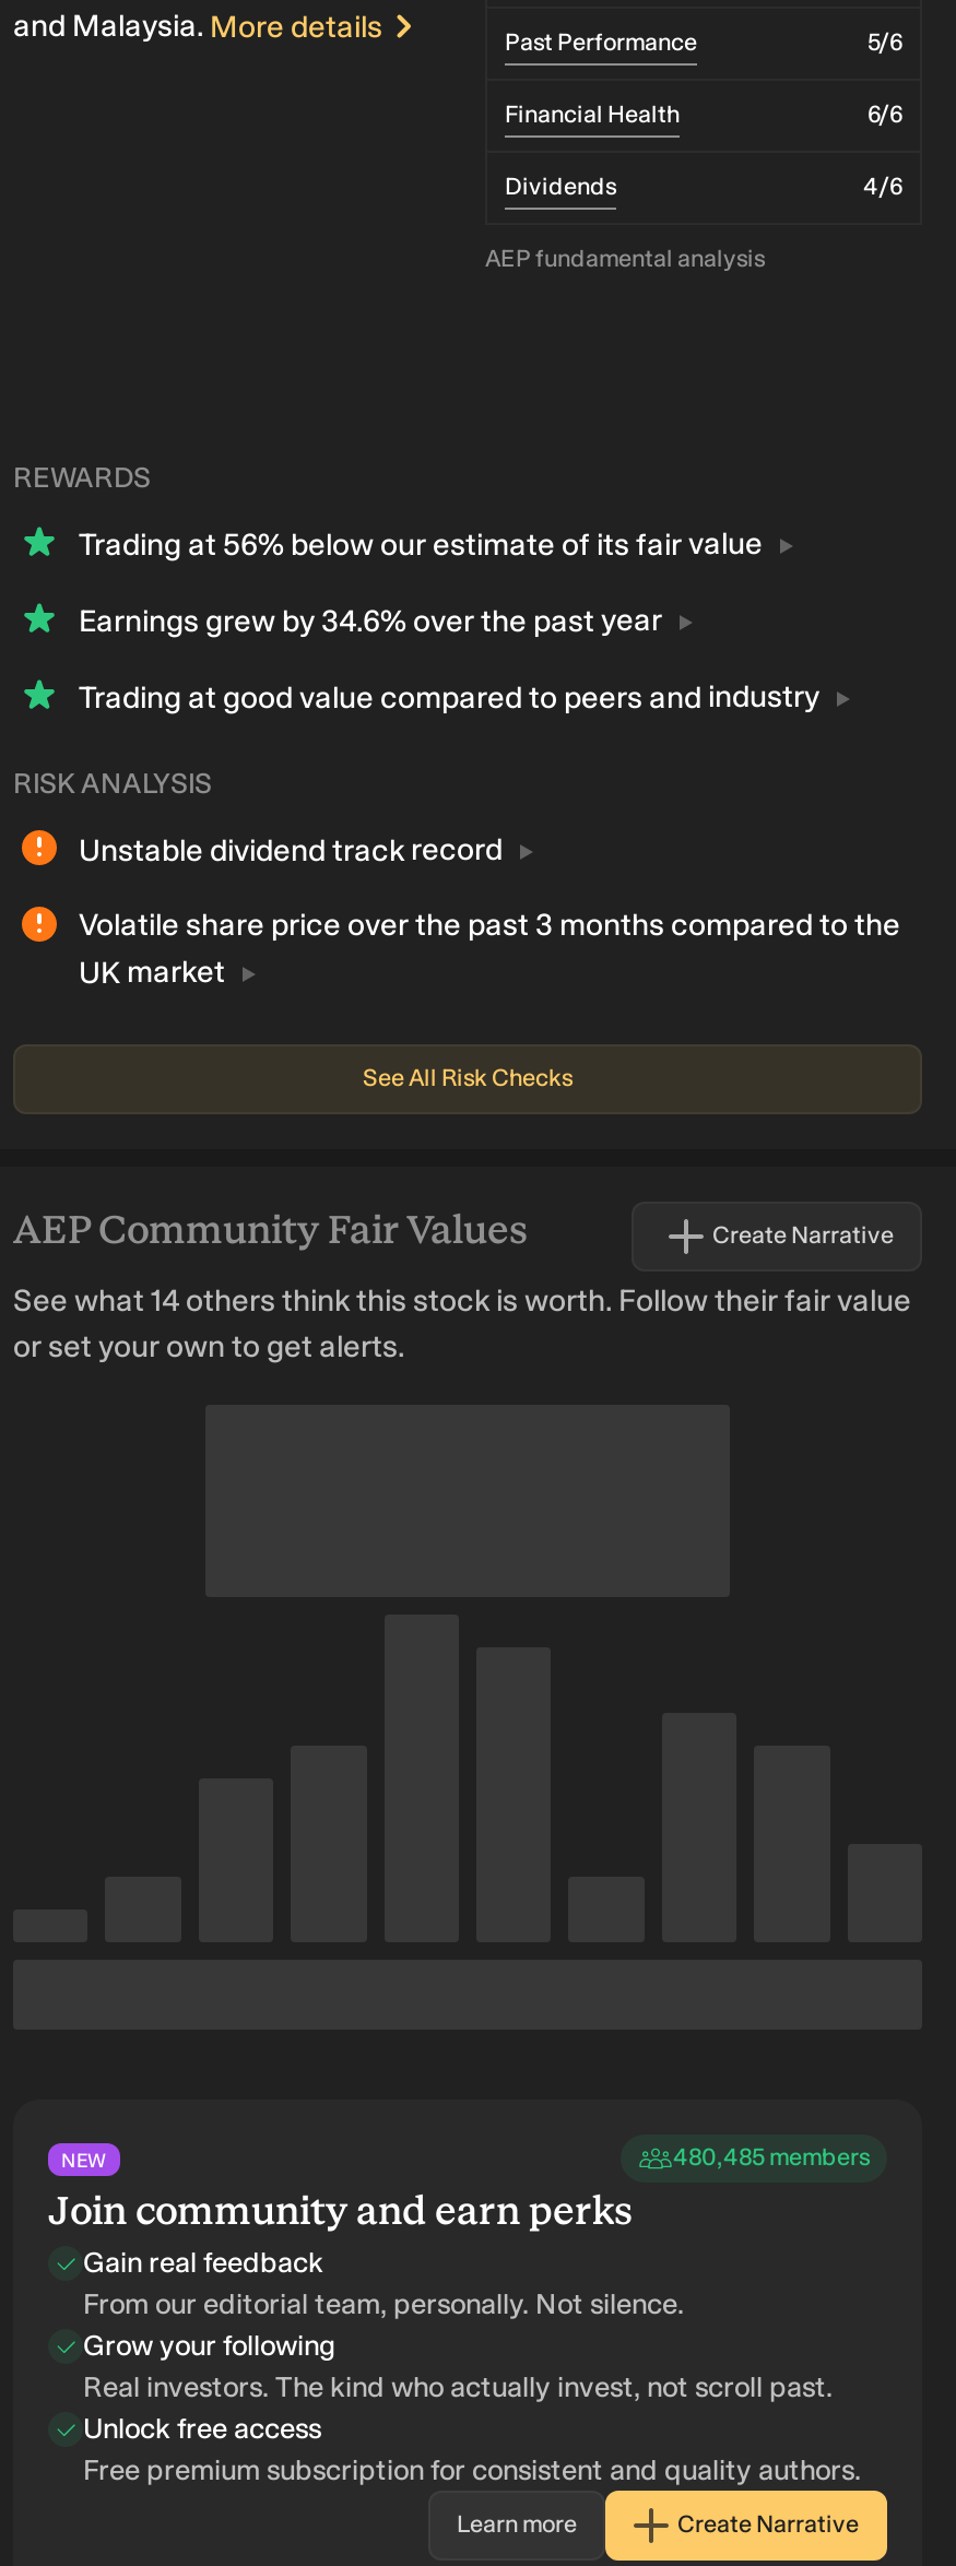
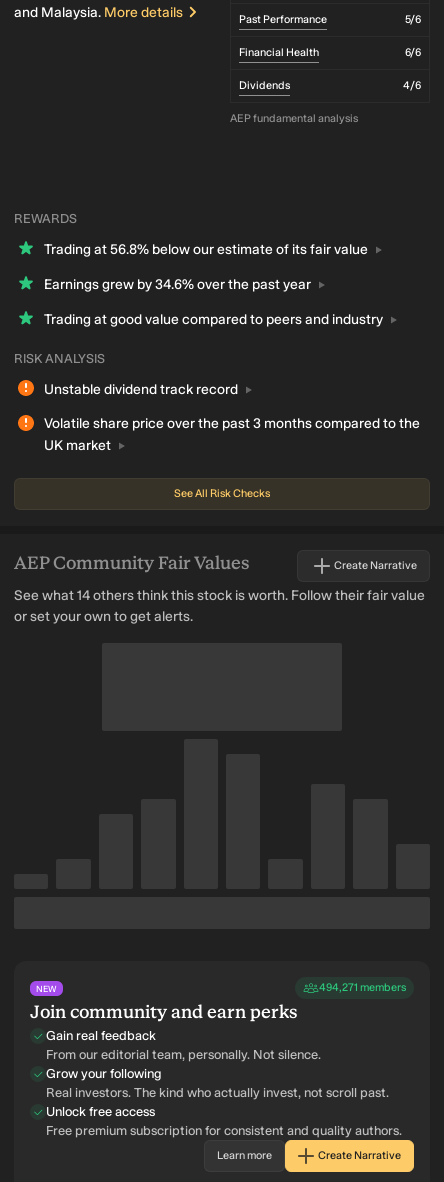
- Trading at 56% below our estimate of its fair value
+ Trading at 56.8% below our estimate of its fair value

- 480,485 members
+ 494,271 members
